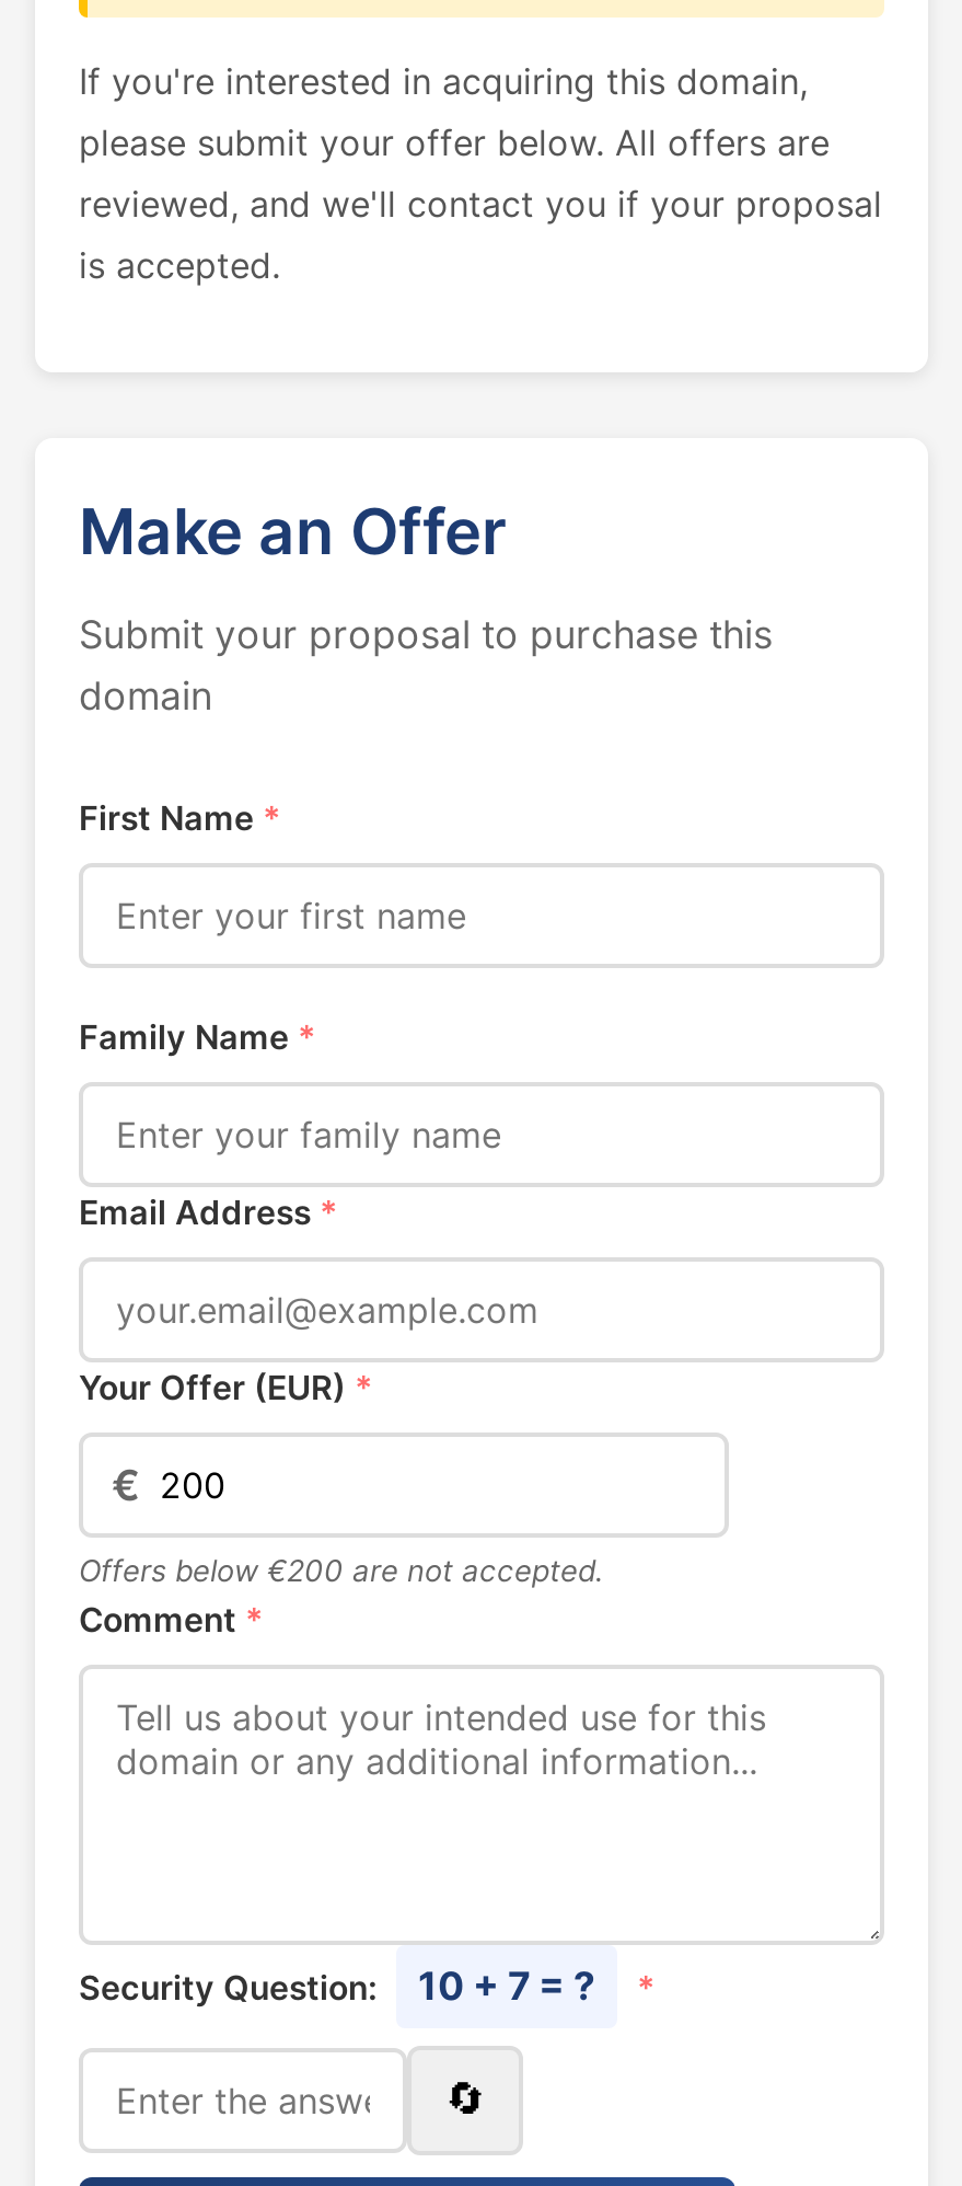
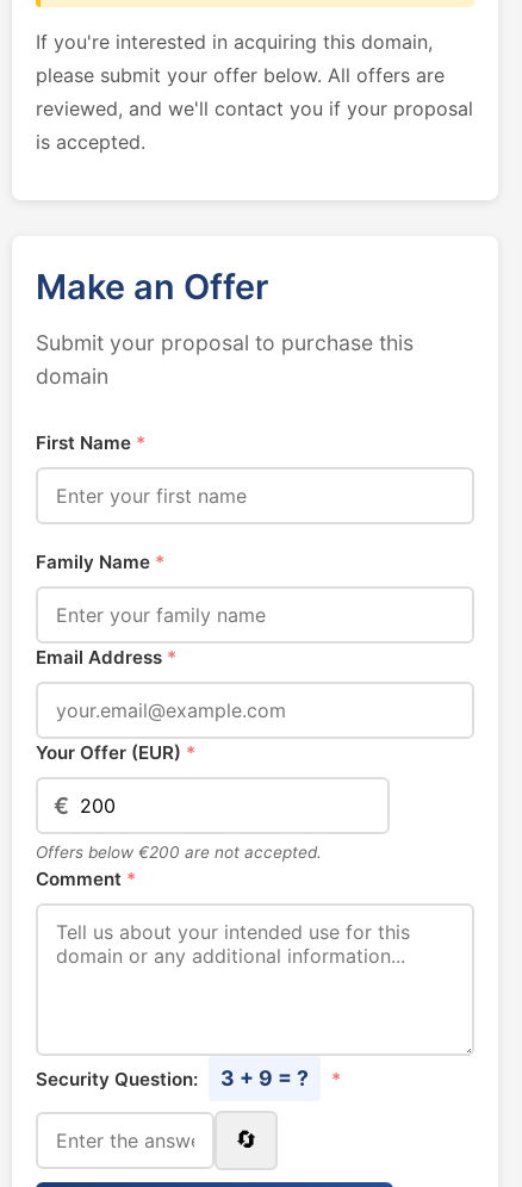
- 10 + 7 = ?
+ 3 + 9 = ?
